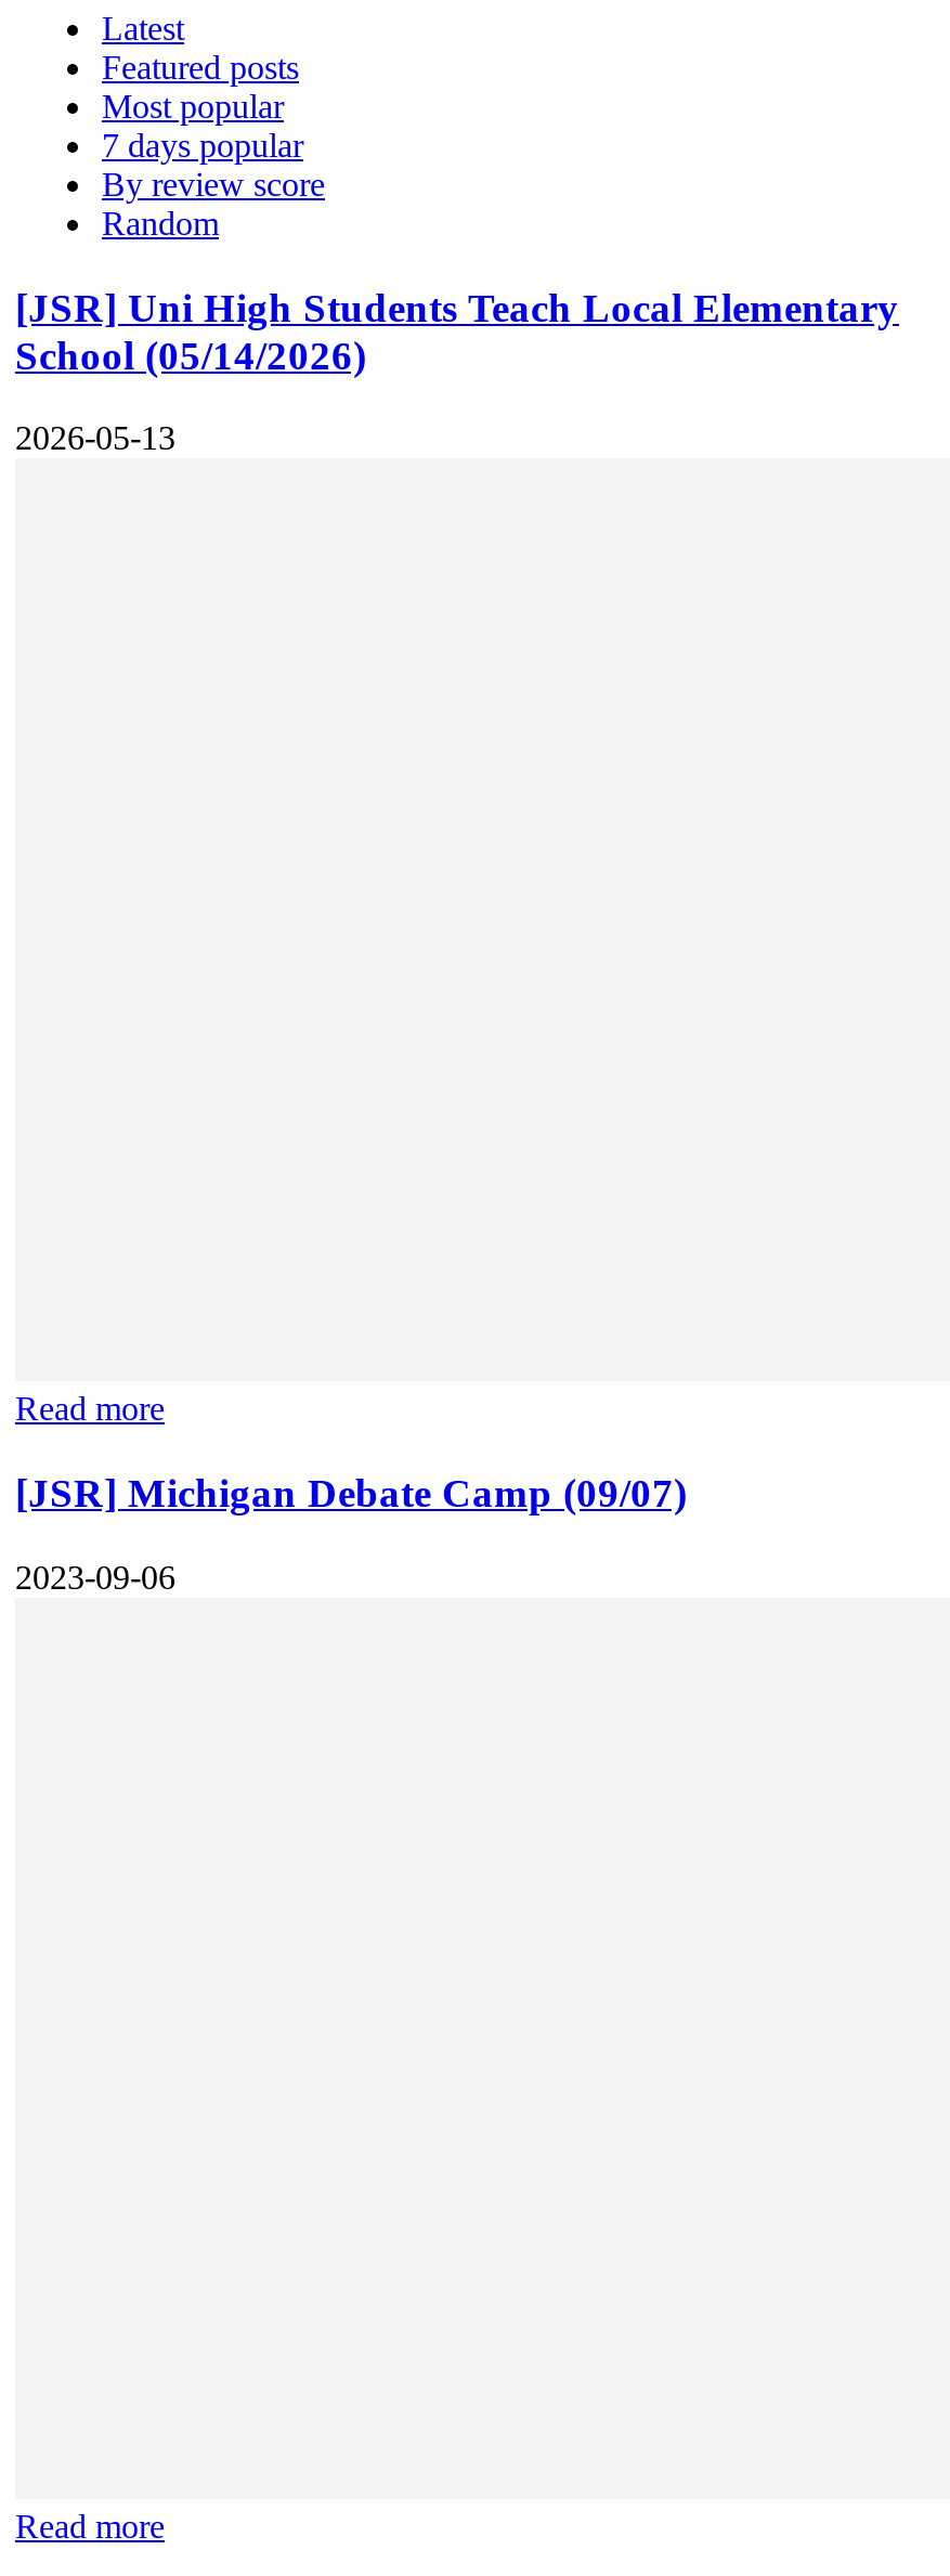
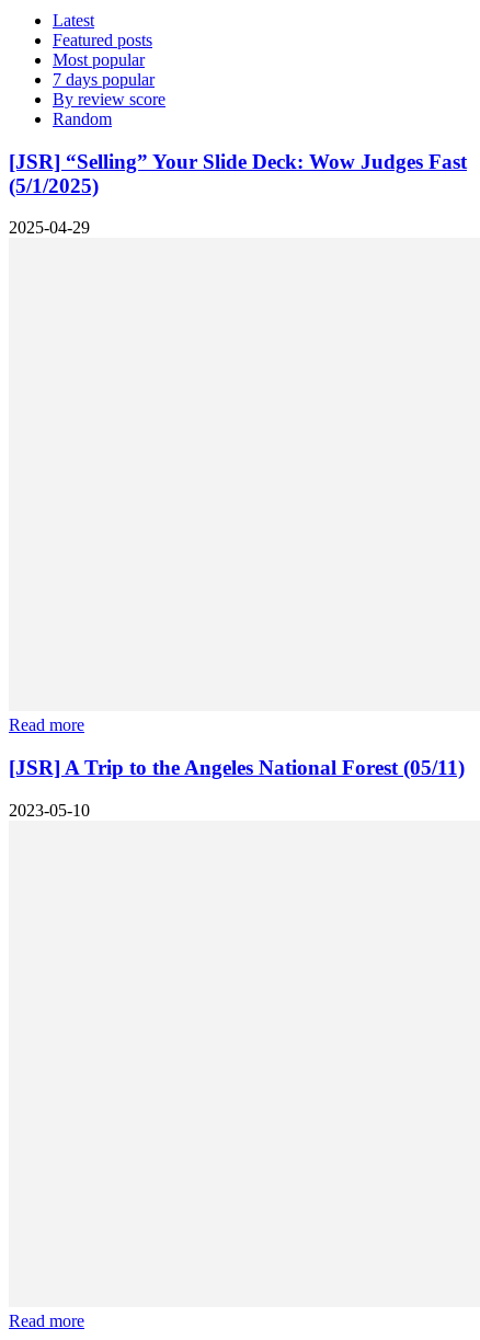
- [JSR] Uni High Students Teach Local Elementary
- School (05/14/2026)
+ [JSR] “Selling” Your Slide Deck: Wow Judges Fast
+ (5/1/2025)

- 2026-05-13
+ 2025-04-29

- [JSR] Michigan Debate Camp (09/07)
+ [JSR] A Trip to the Angeles National Forest (05/11)

- 2023-09-06
+ 2023-05-10
